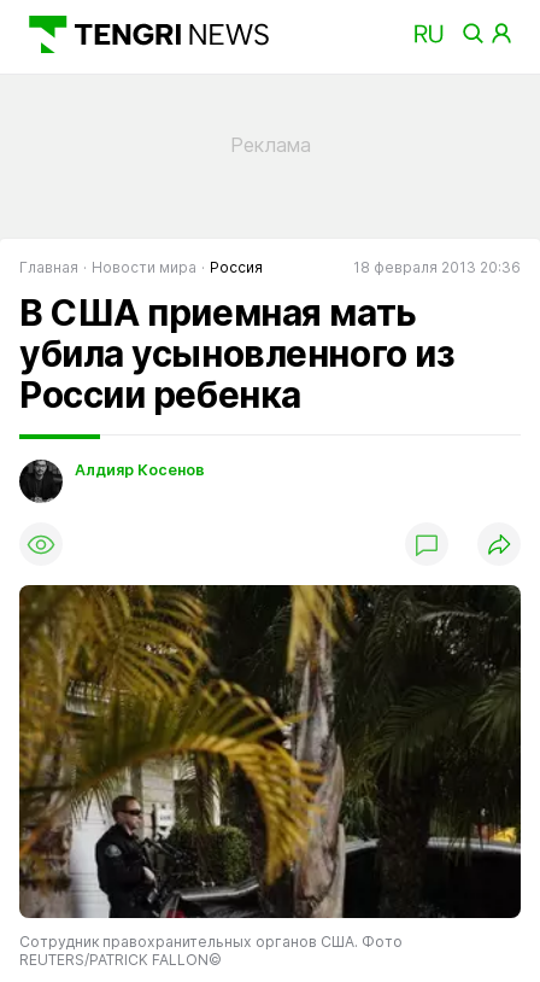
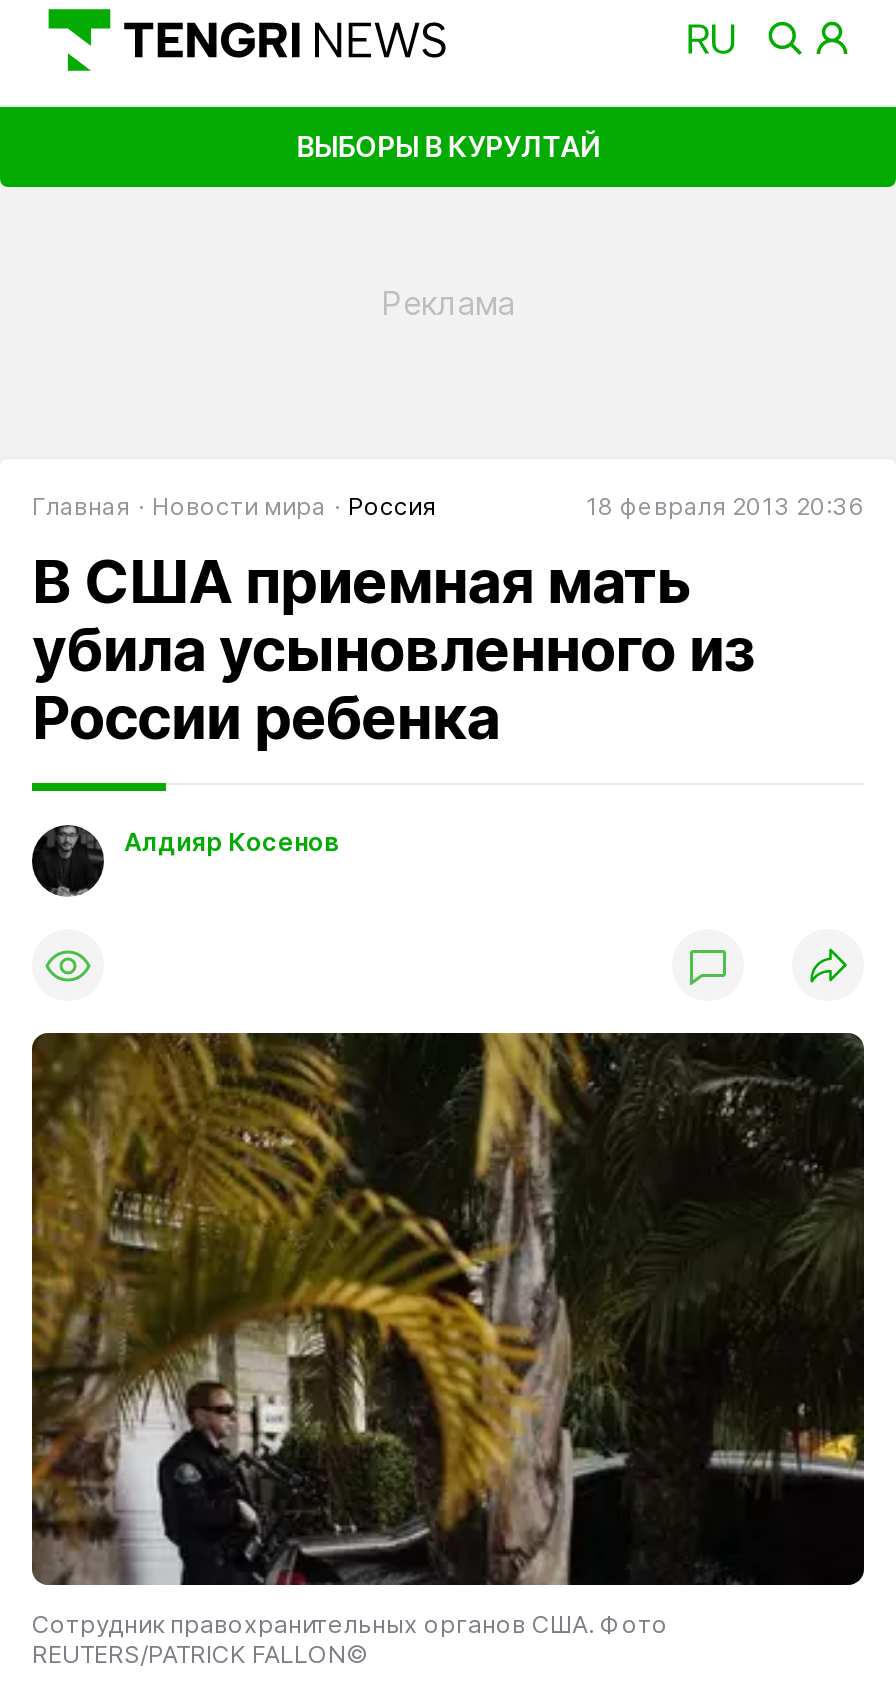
+ ВЫБОРЫ В КУРУЛТАЙ
